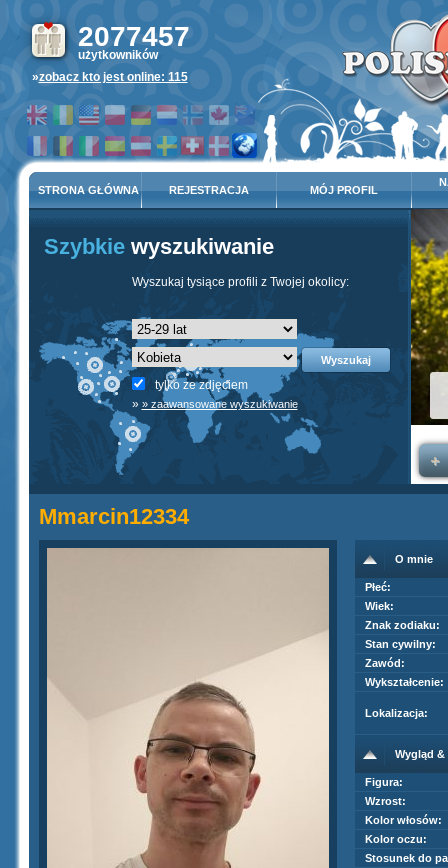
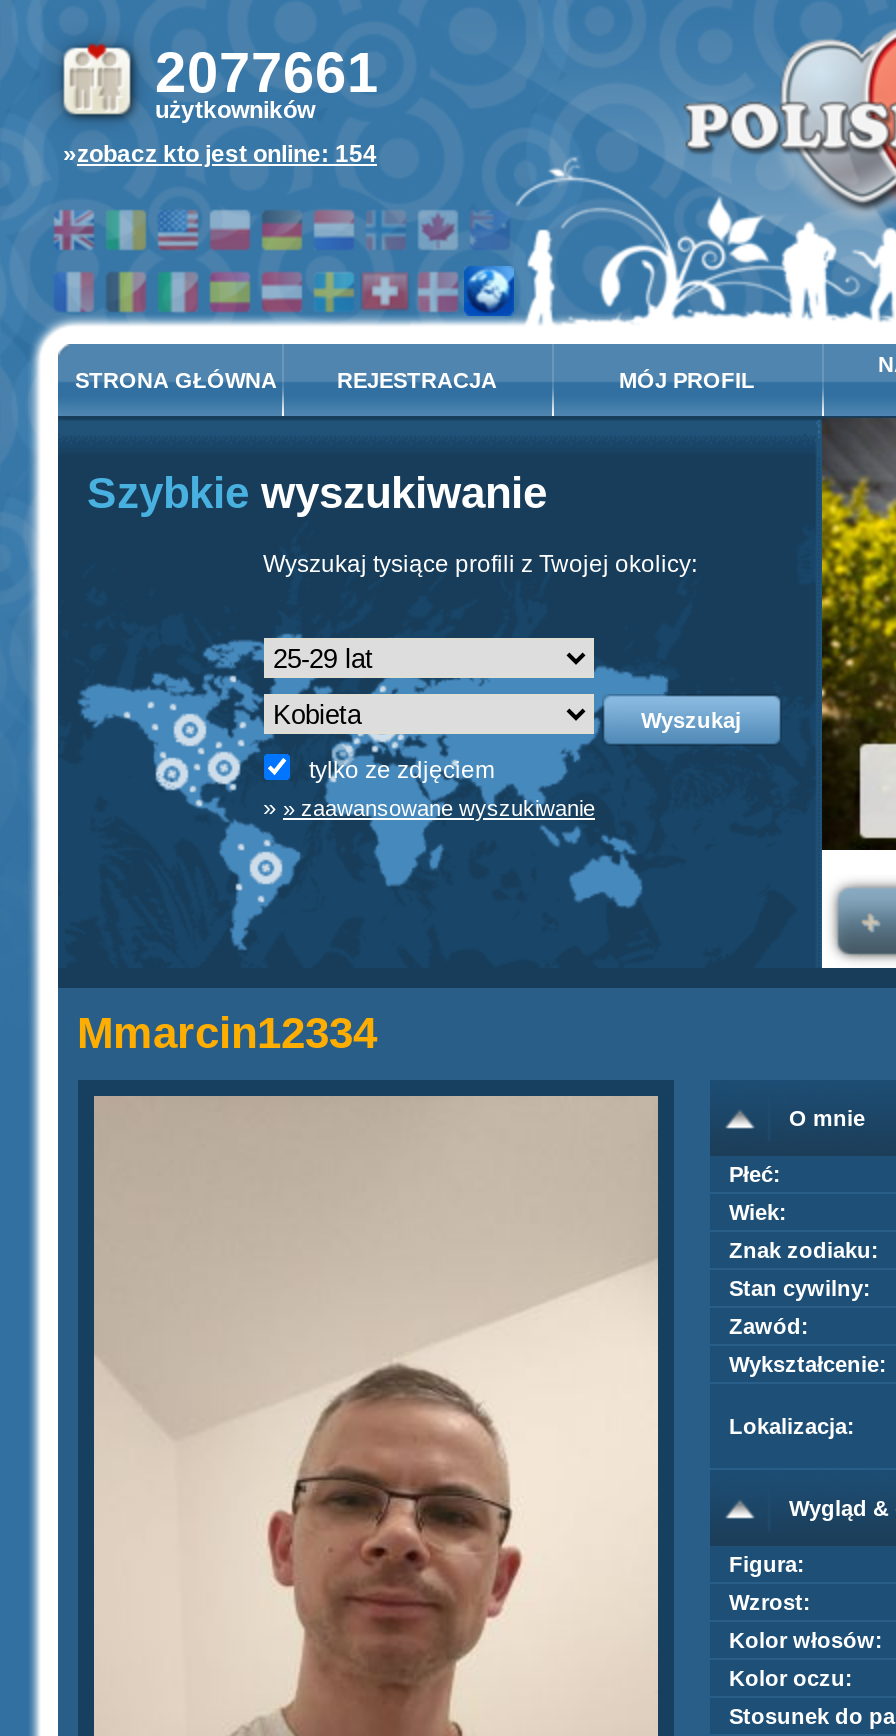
- 2077457
+ 2077661

- »zobacz kto jest online: 115
+ »zobacz kto jest online: 154
